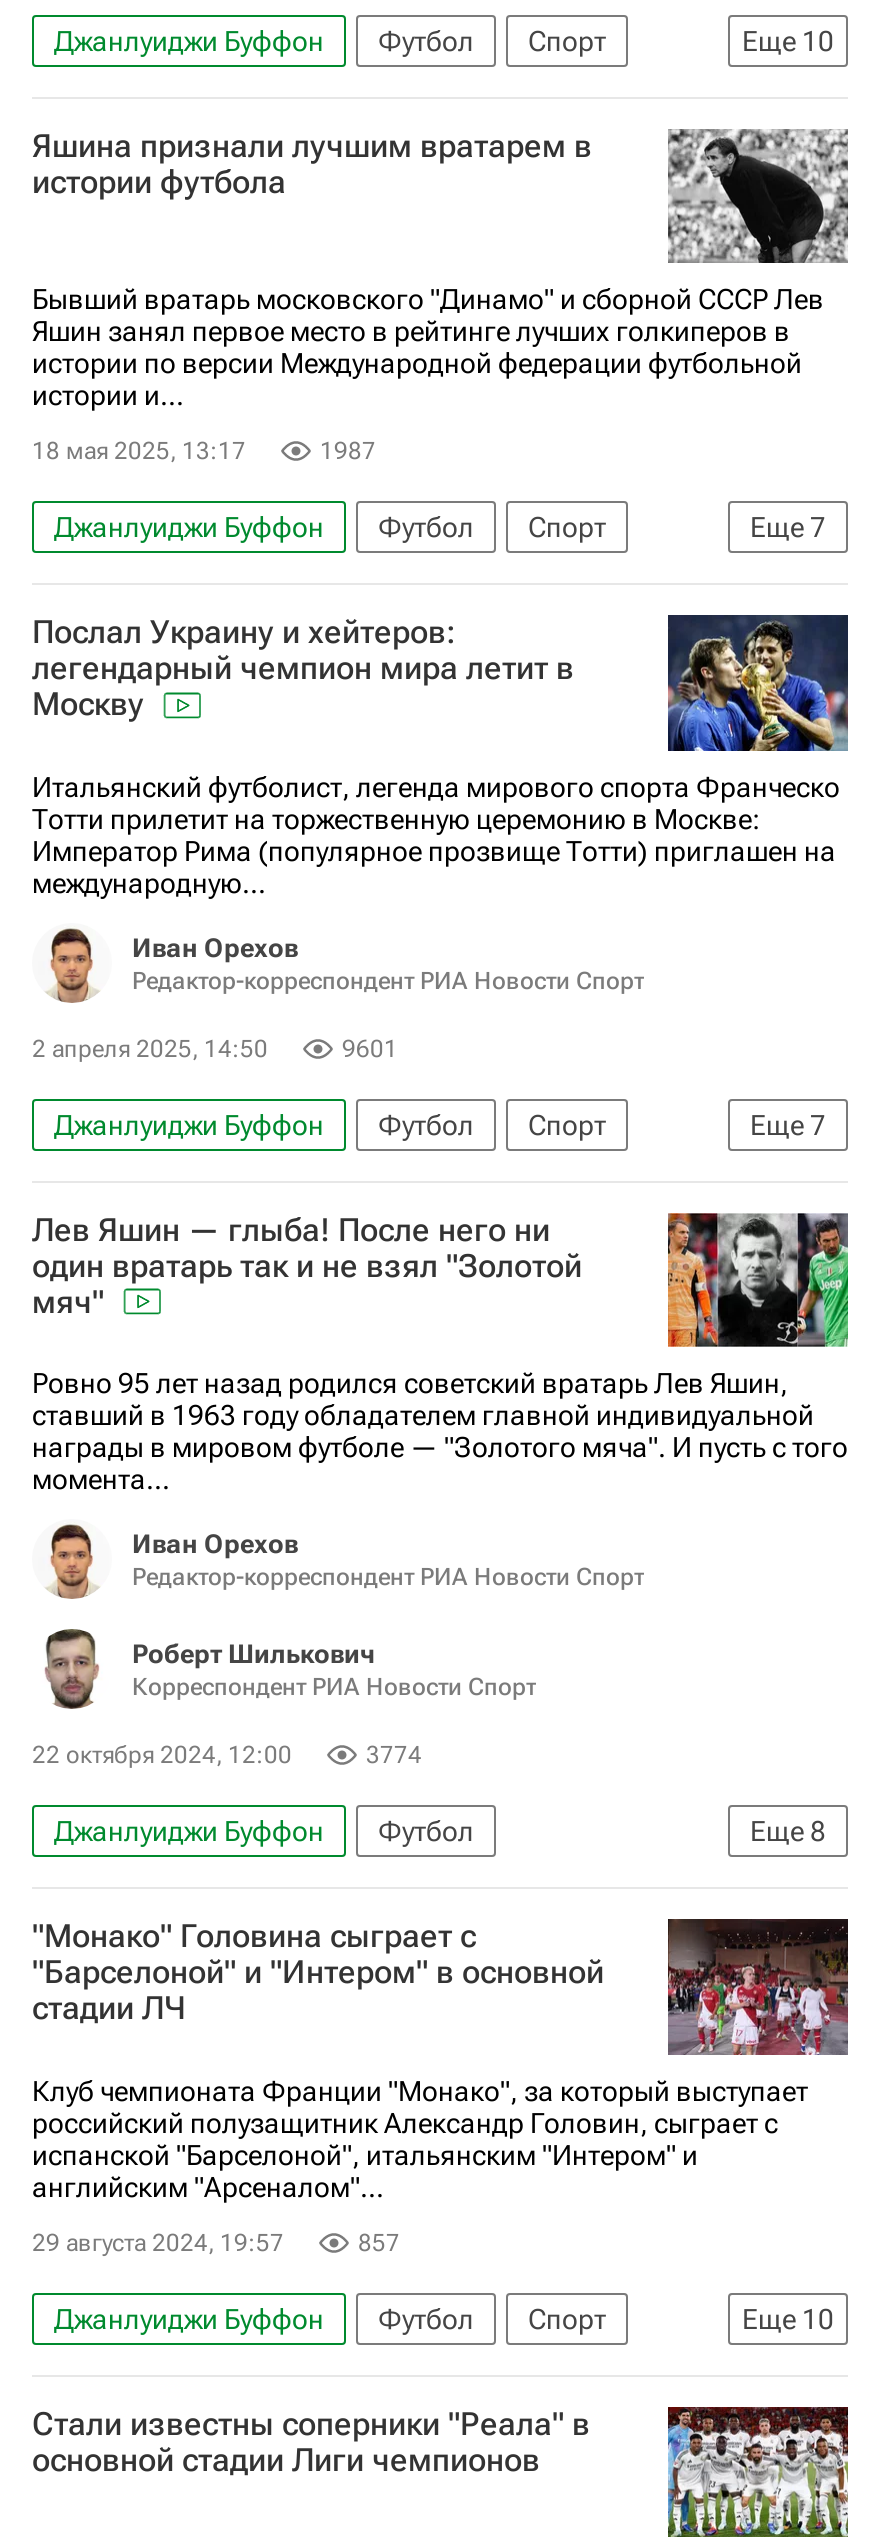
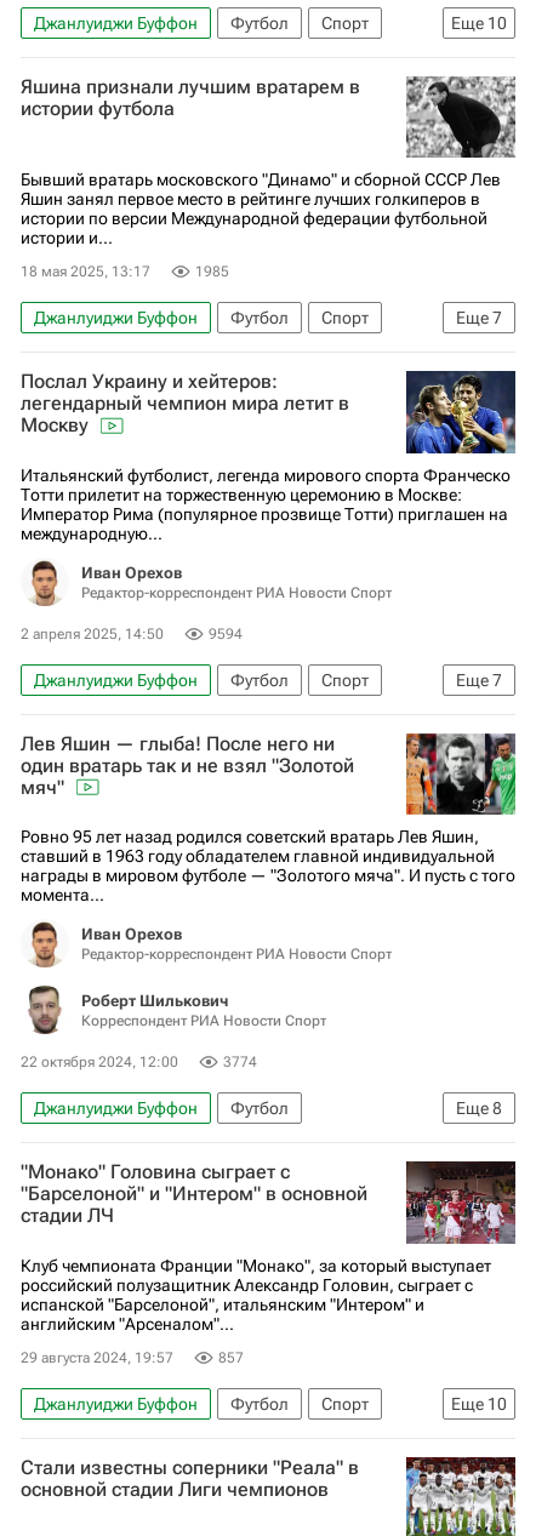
- 1987
+ 1985

- 9601
+ 9594
